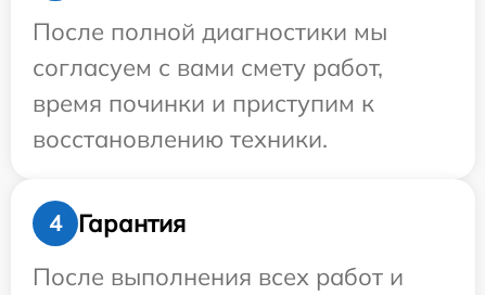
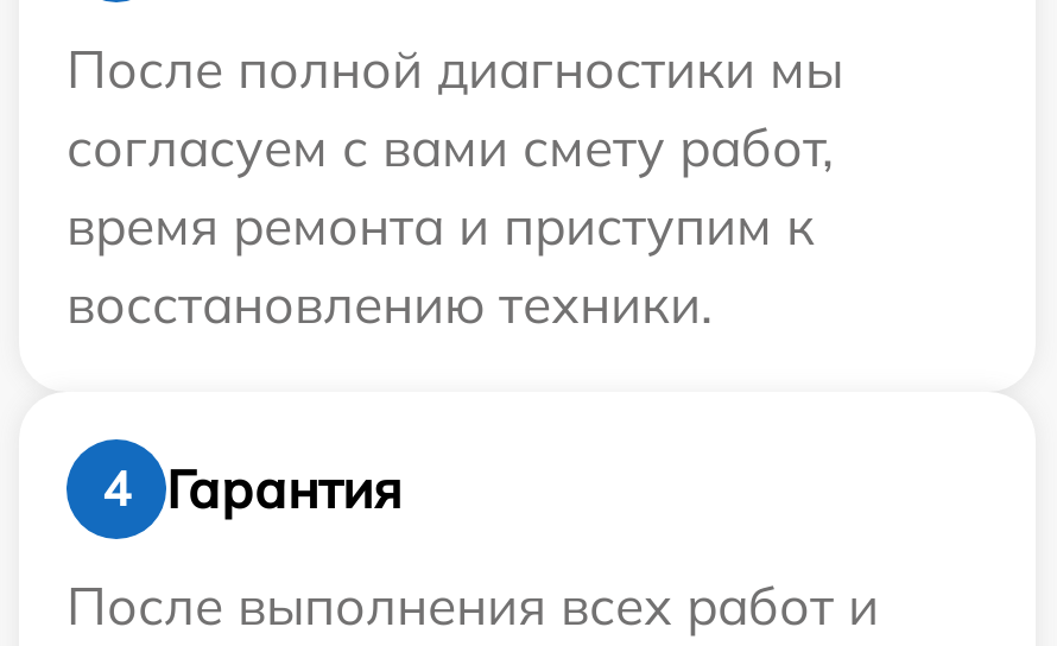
- время починки и приступим к
+ время ремонта и приступим к
